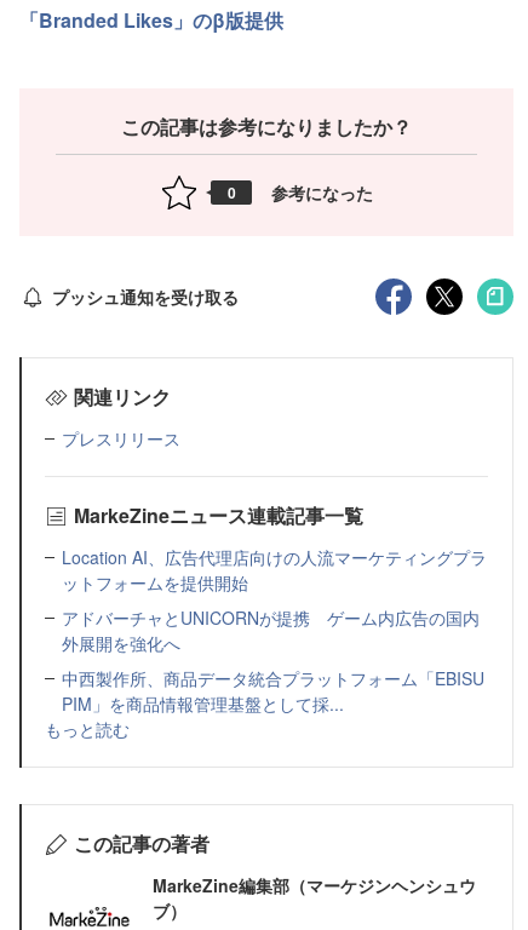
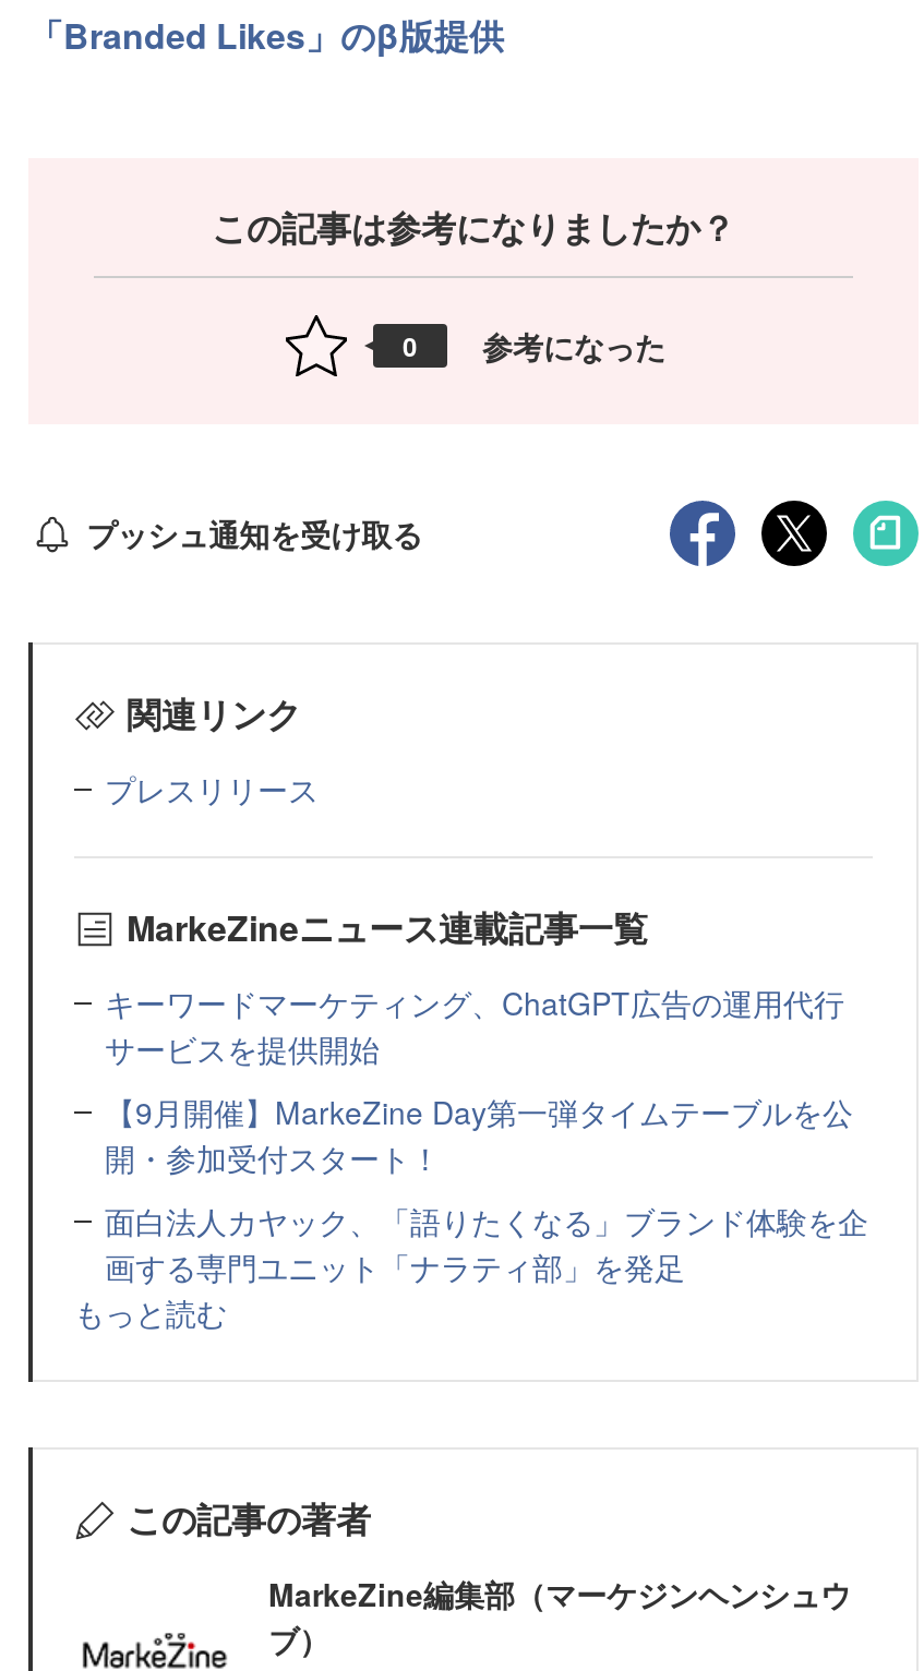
- Location AI、広告代理店向けの人流マーケティングプラ
- ットフォームを提供開始
- アドバーチャとUNICORNが提携 ゲーム内広告の国内
- 外展開を強化へ
- 中西製作所、商品データ統合プラットフォーム「EBISU
- PIM」を商品情報管理基盤として採...
+ キーワードマーケティング、ChatGPT広告の運用代行
+ サービスを提供開始
+ 【9月開催】MarkeZine Day第一弾タイムテーブルを公
+ 開・参加受付スタート！
+ 面白法人カヤック、「語りたくなる」ブランド体験を企
+ 画する専門ユニット「ナラティ部」を発足
